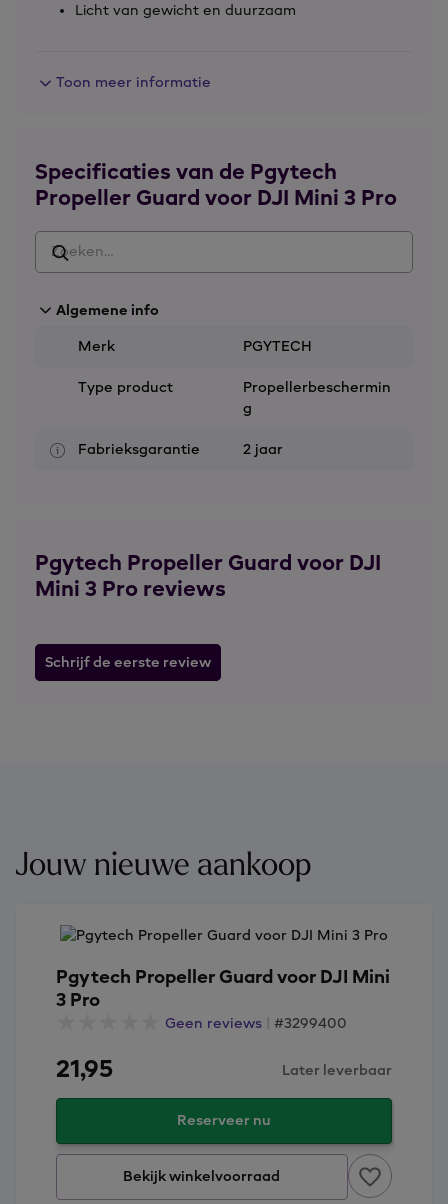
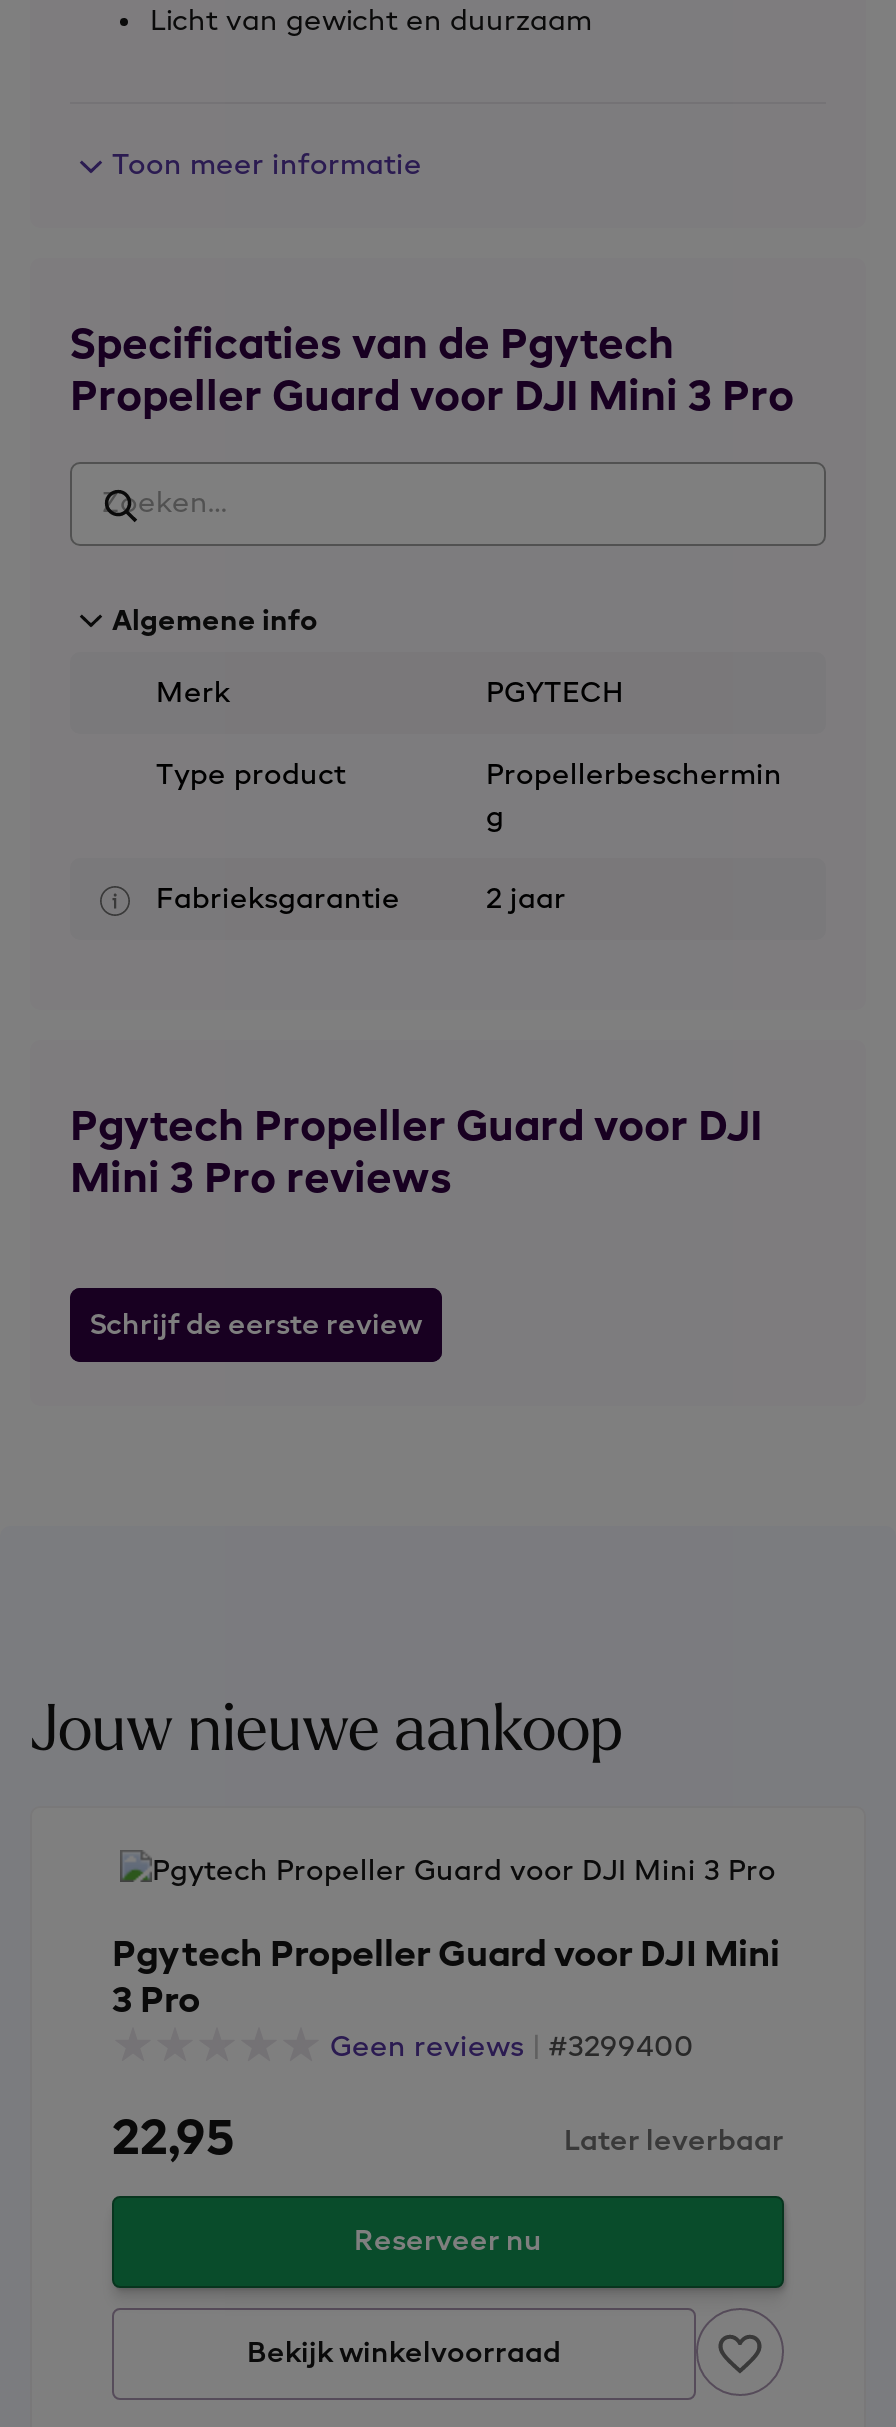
- 21,95
+ 22,95
